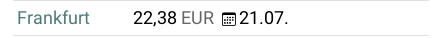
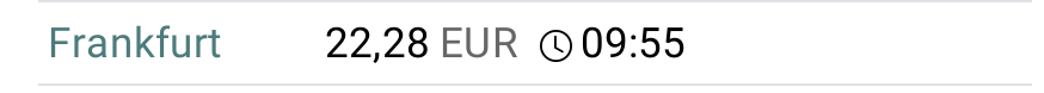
- 22,38 EUR
+ 22,28 EUR

- 21.07.
+ 09:55
